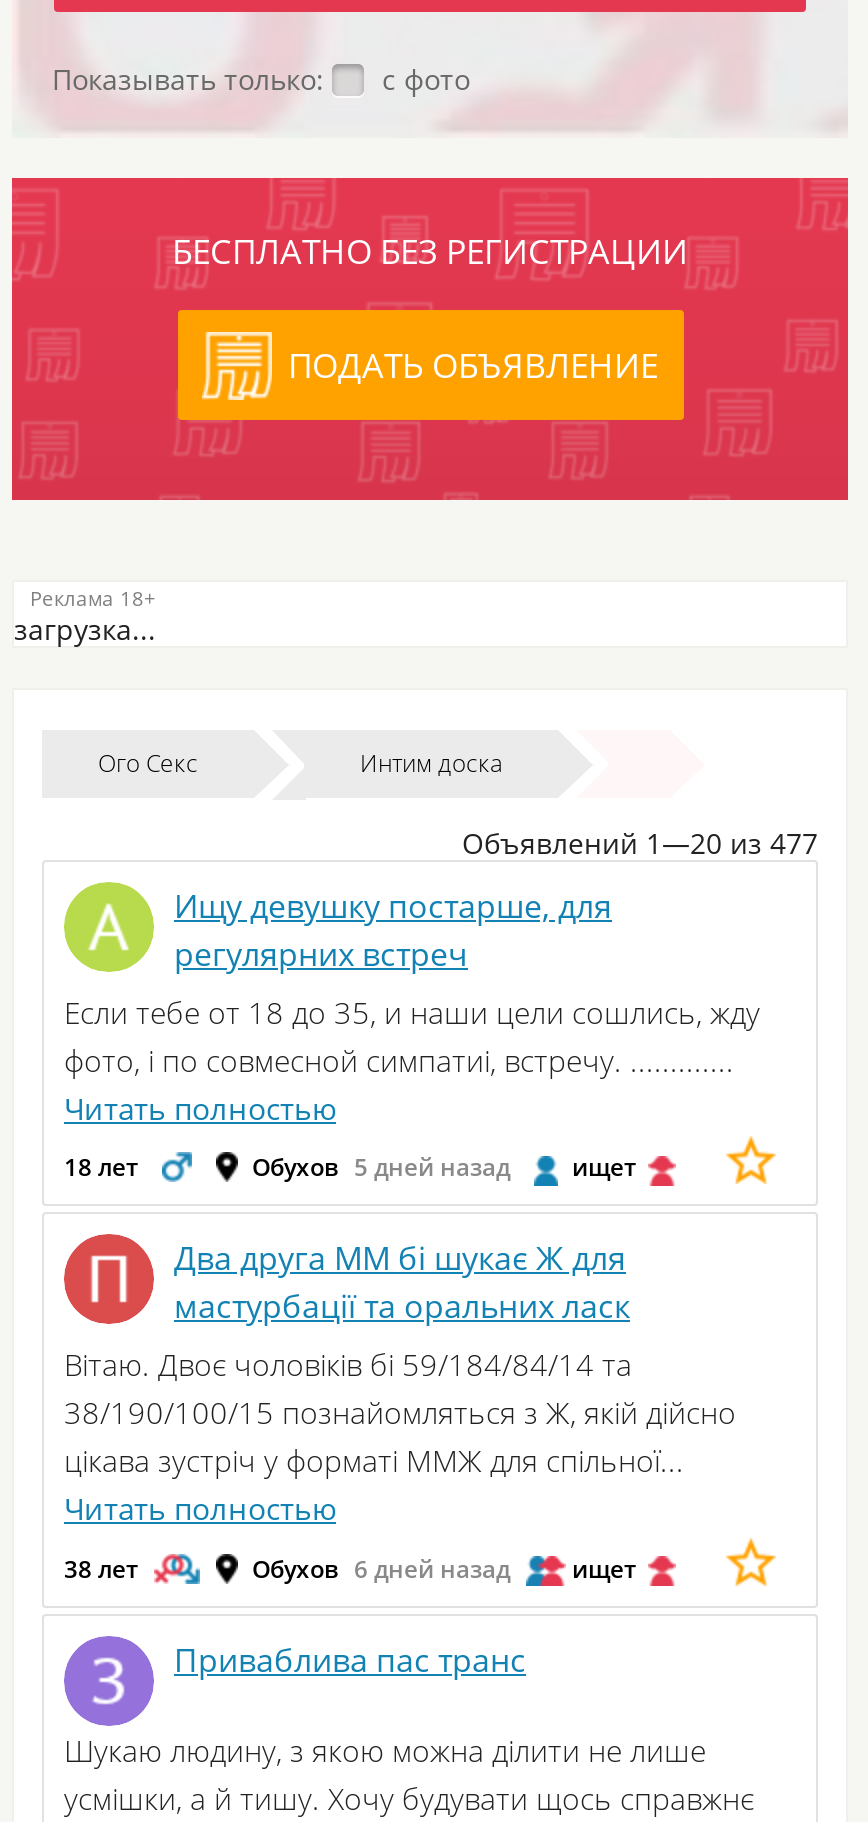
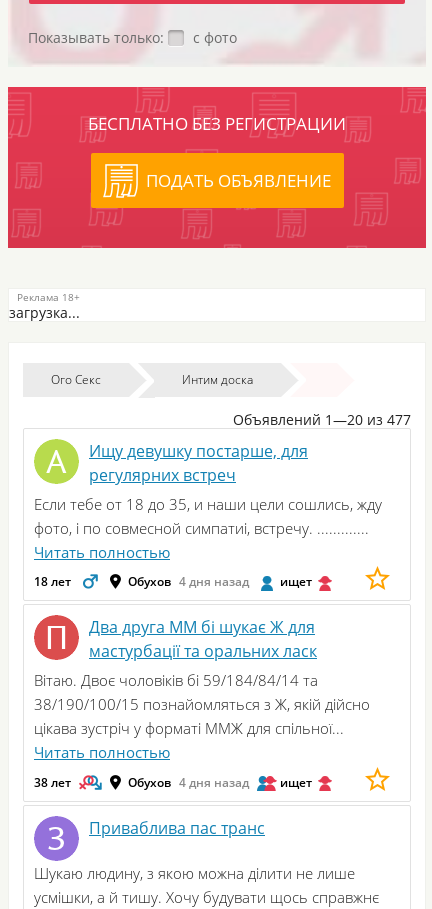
- Обухов 5 дней назад
+ Обухов 4 дня назад

- Обухов 6 дней назад
+ Обухов 4 дня назад
